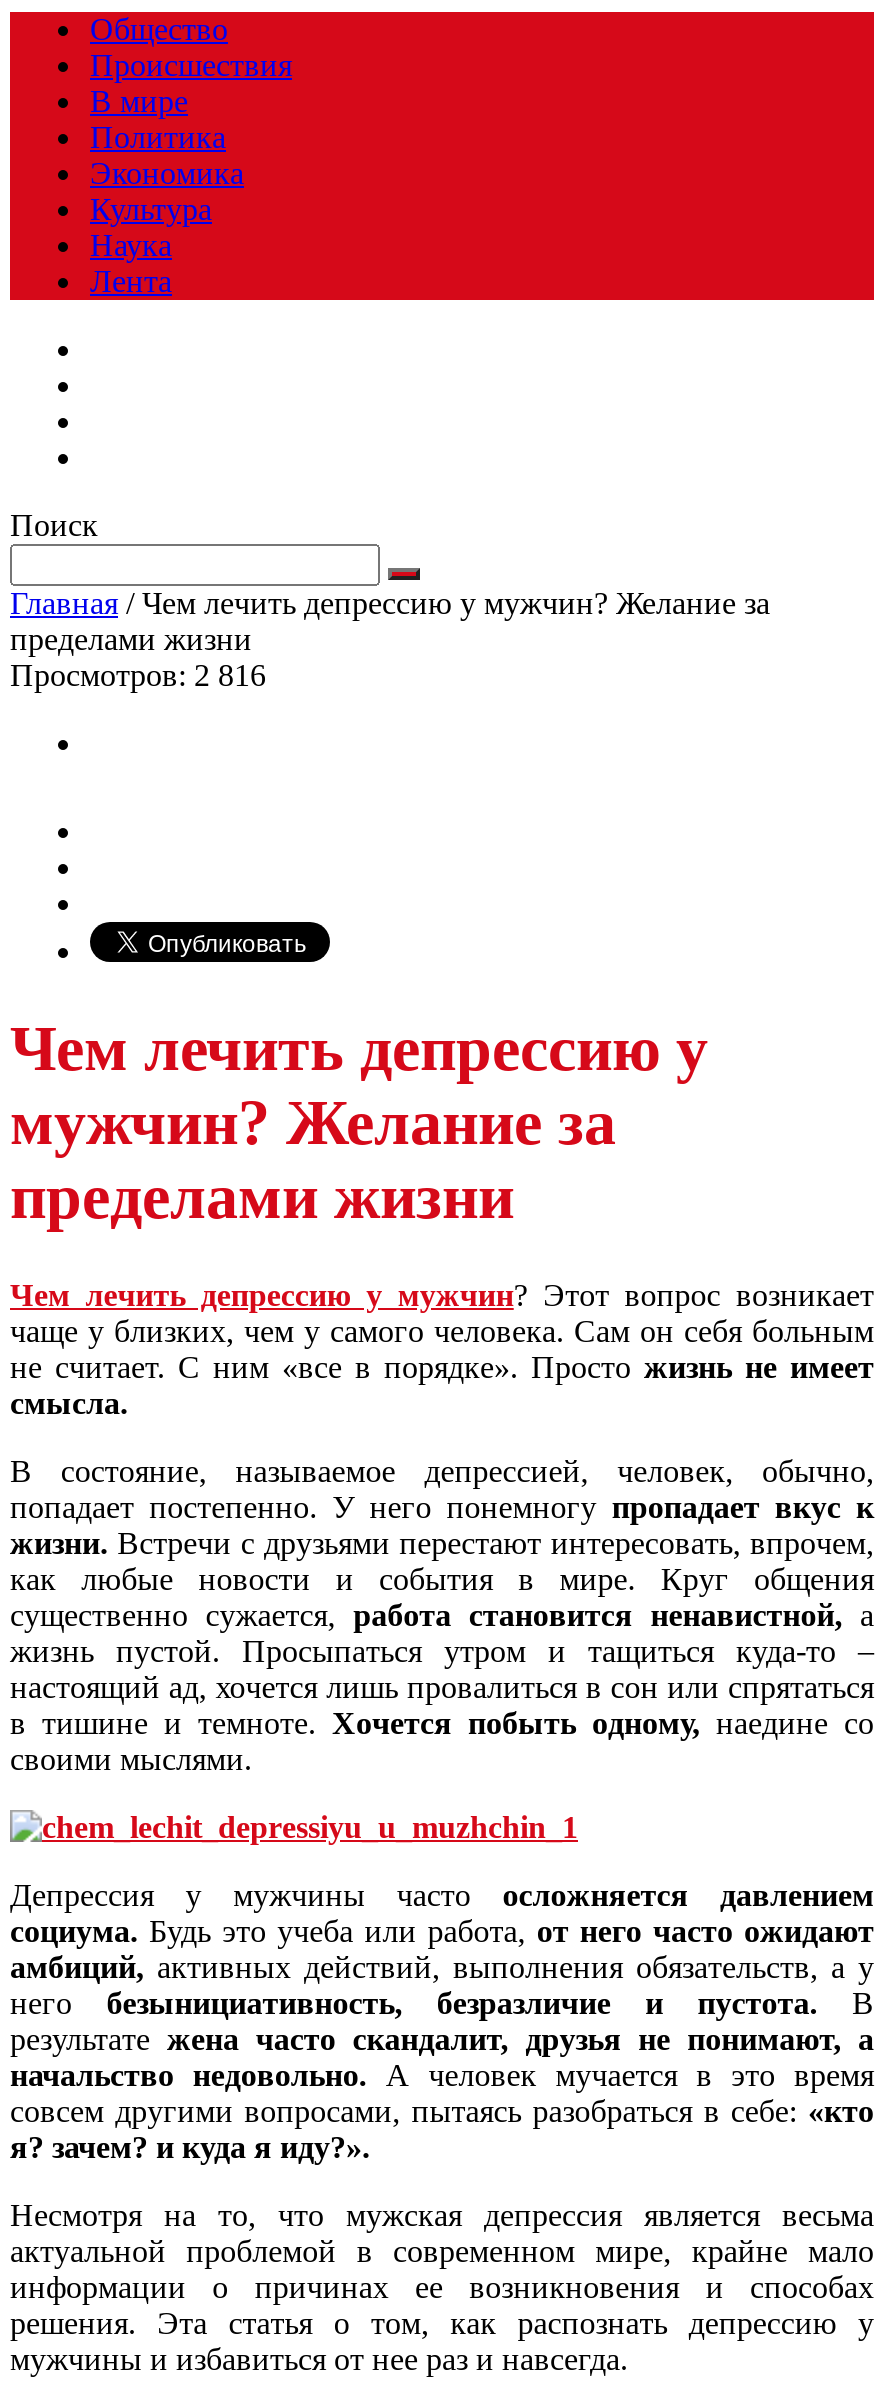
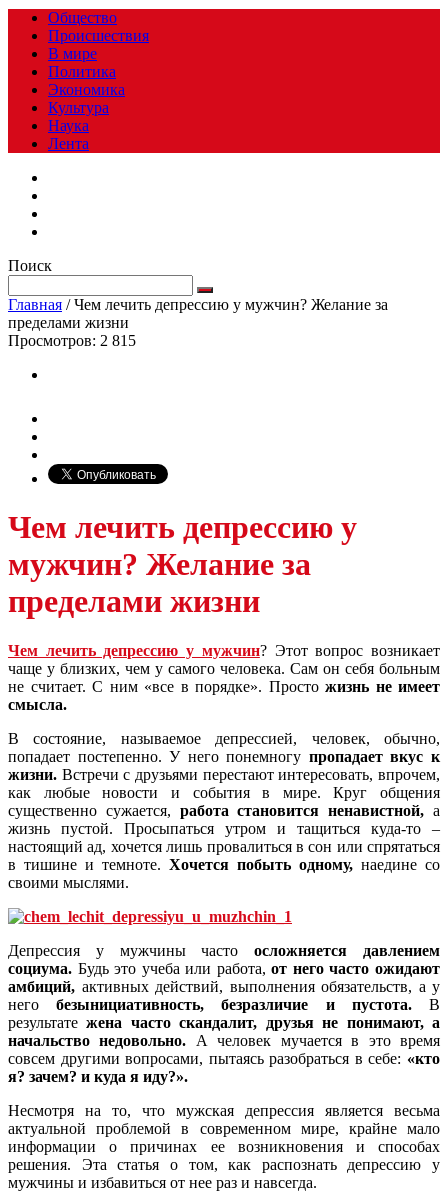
- Просмотров: 2 816
+ Просмотров: 2 815
